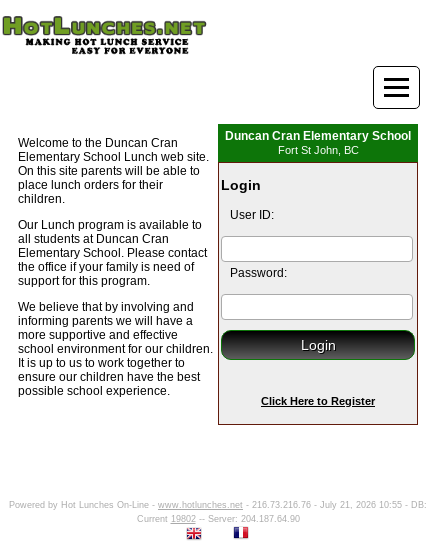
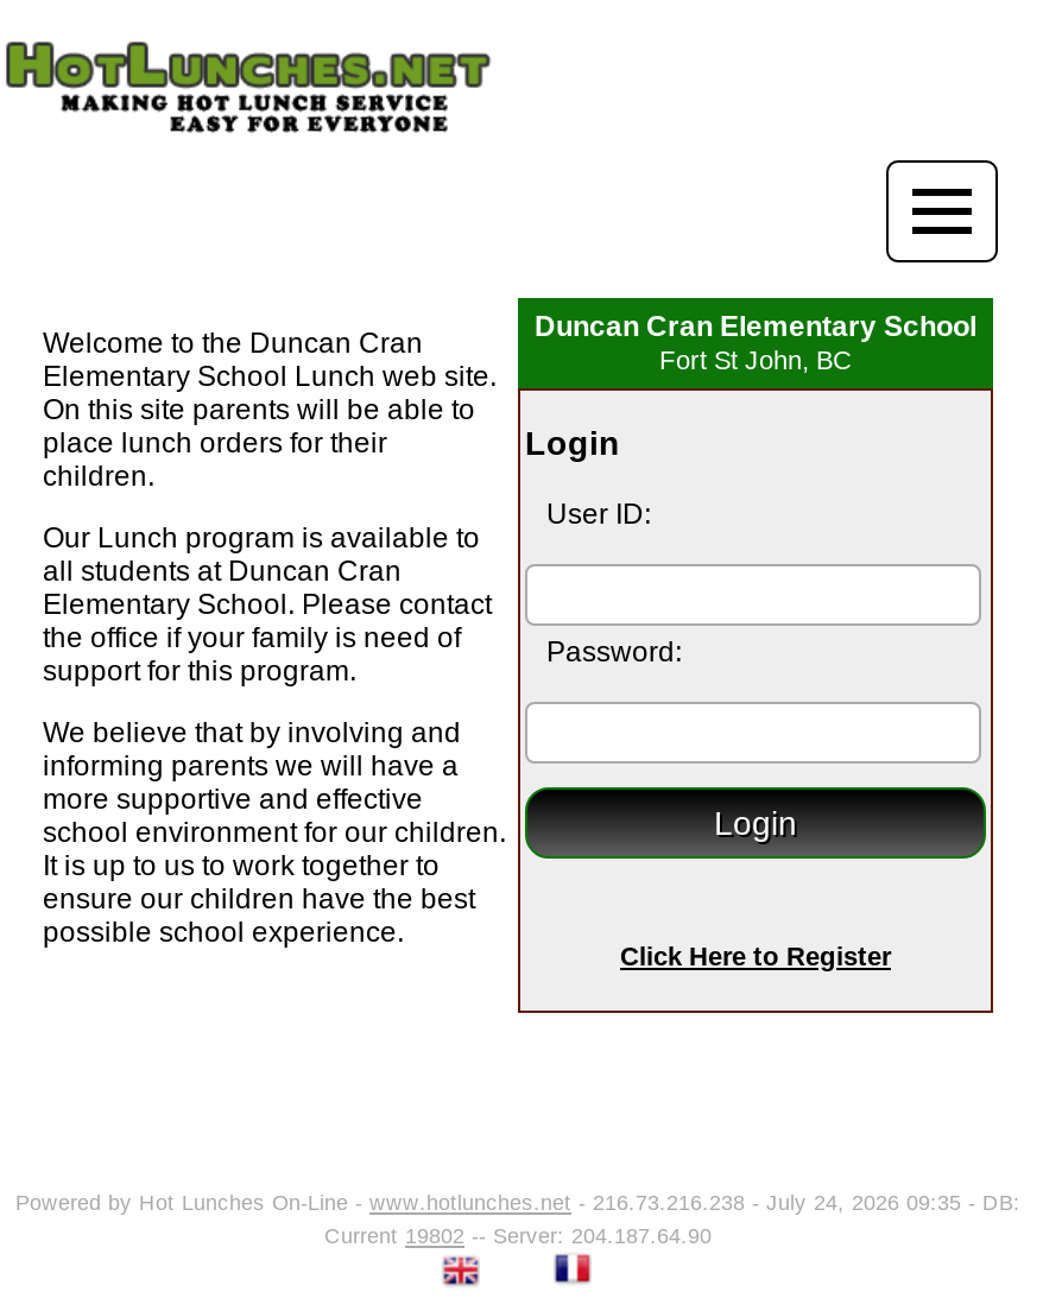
- Powered by Hot Lunches On-Line - www.hotlunches.net - 216.73.216.76 - July 21, 2026 10:55 - DB:
+ Powered by Hot Lunches On-Line - www.hotlunches.net - 216.73.216.238 - July 24, 2026 09:35 - DB:
